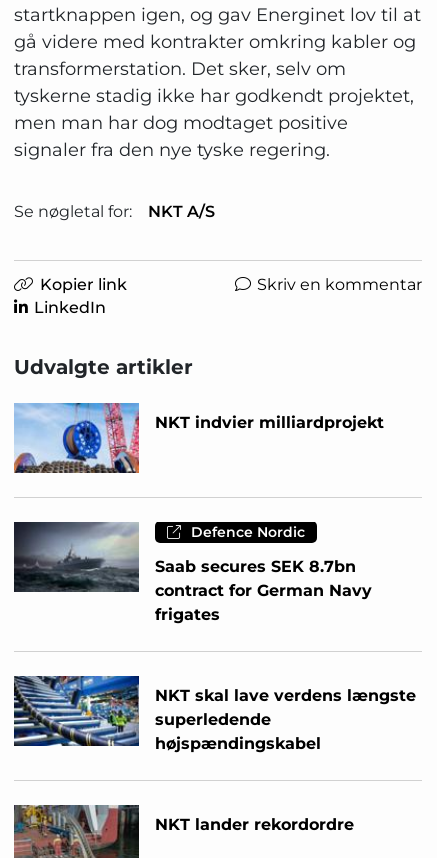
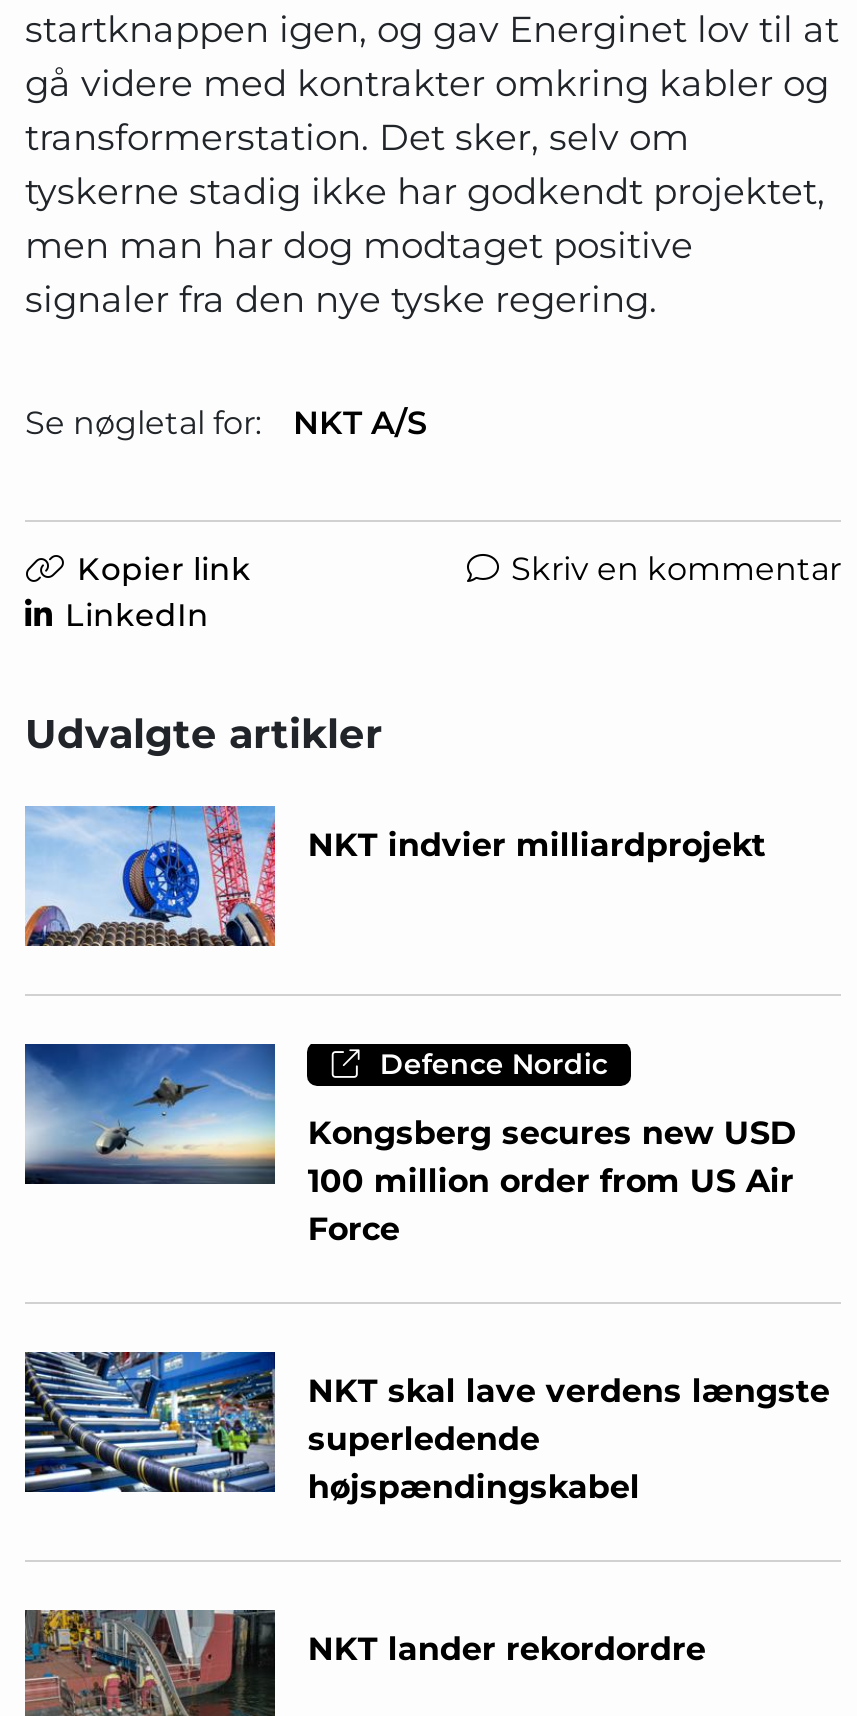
- [image]
- Saab secures SEK 8.7bn
- contract for German Navy
- frigates
+ [image]
+ Kongsberg secures new USD
+ 100 million order from US Air
+ Force
